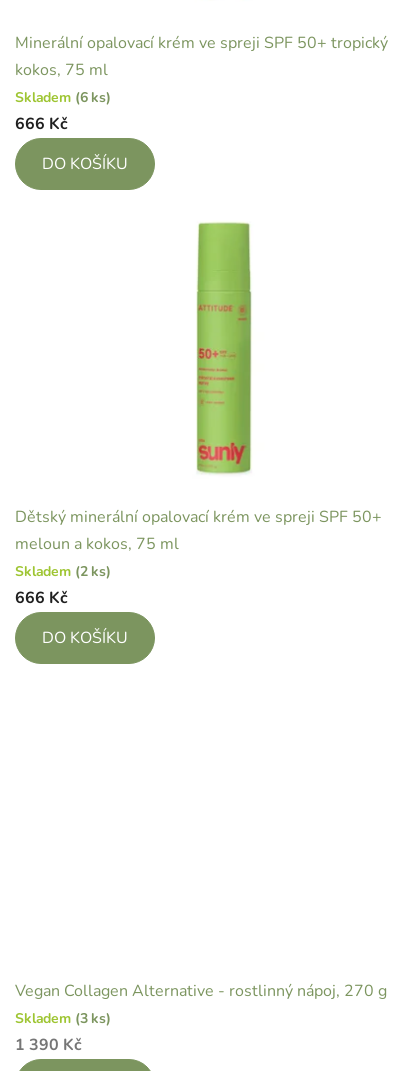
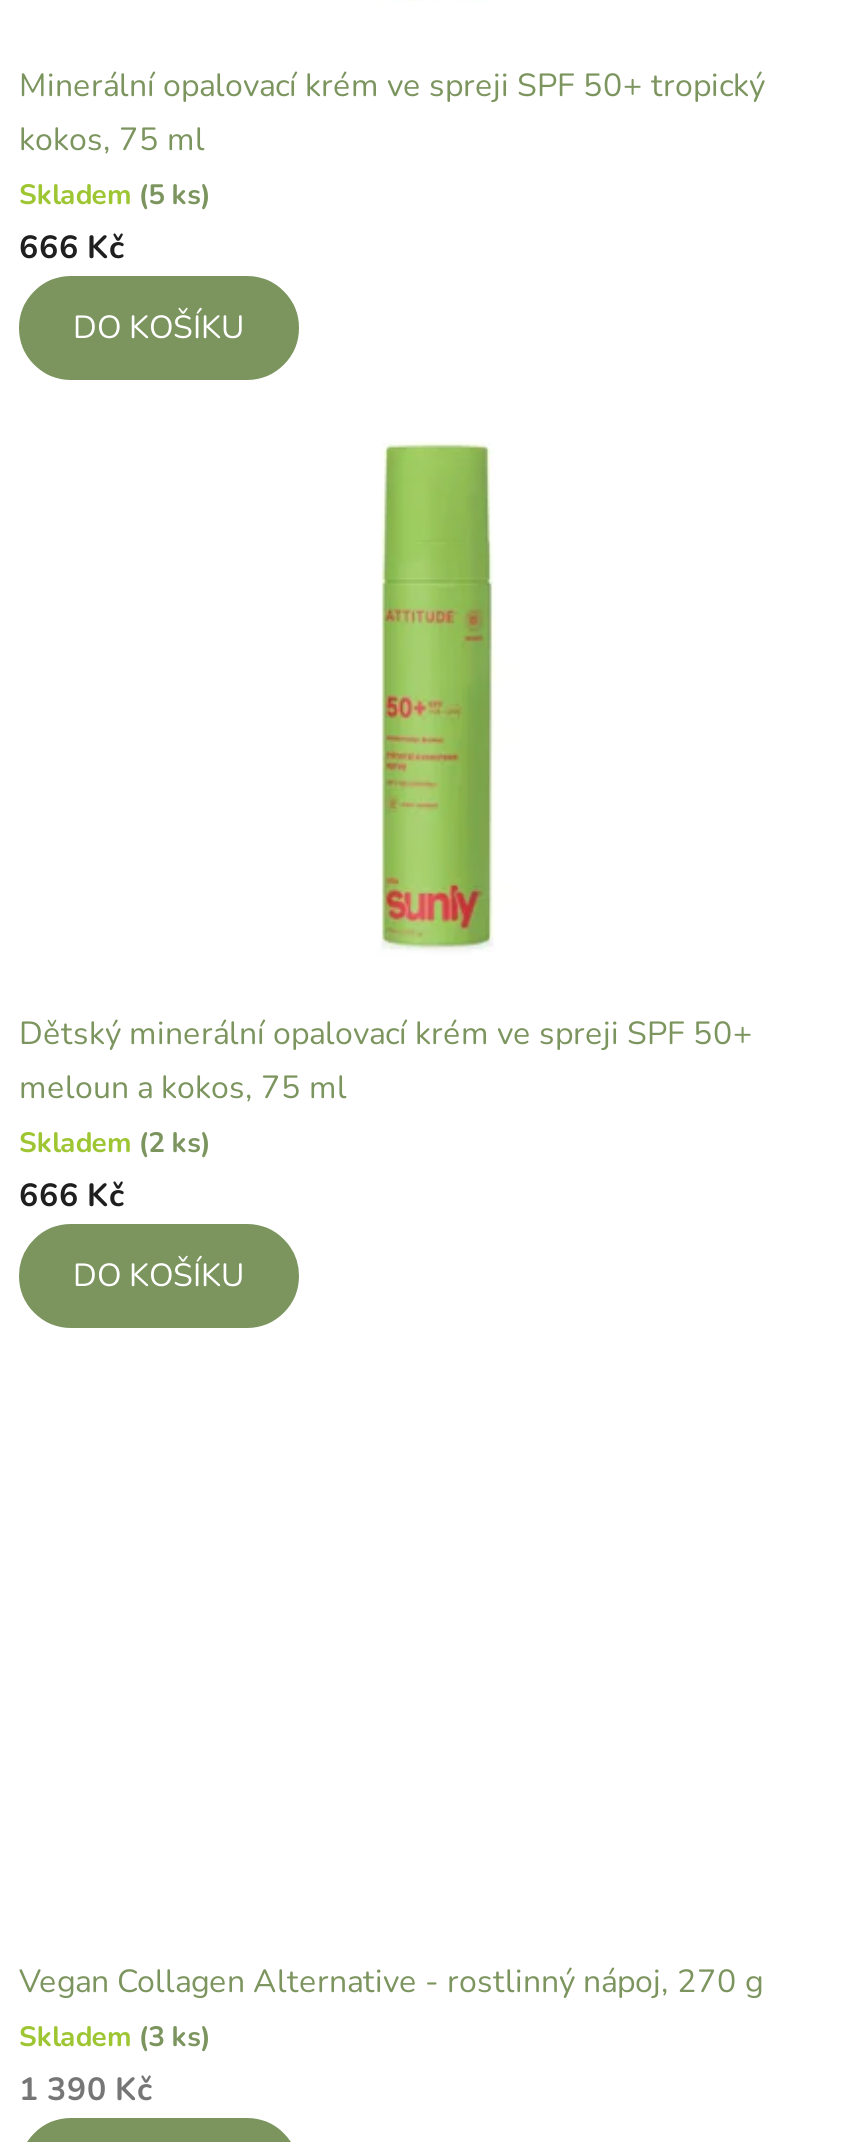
- Skladem (6 ks)
+ Skladem (5 ks)
